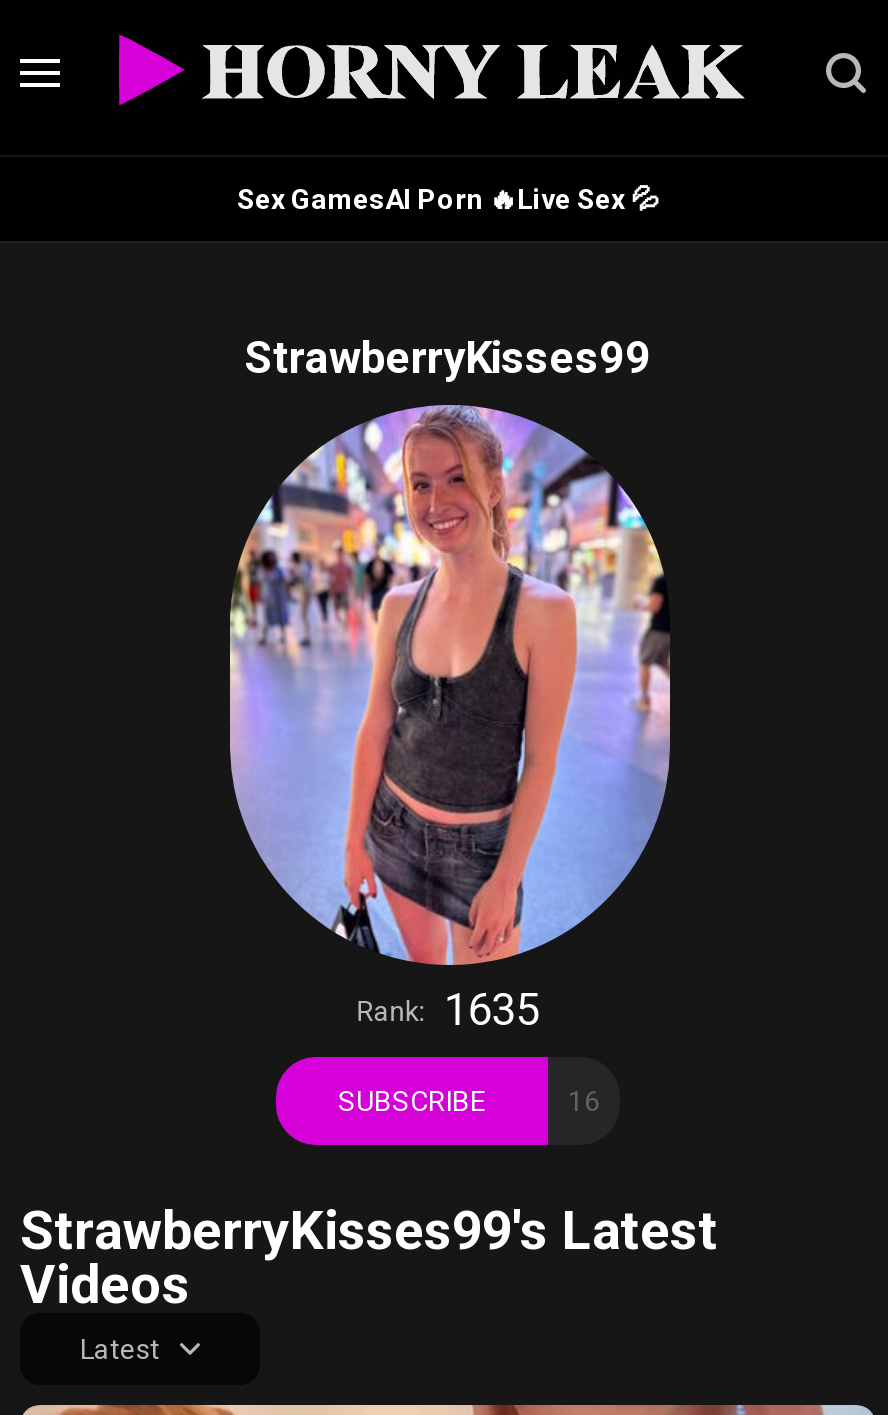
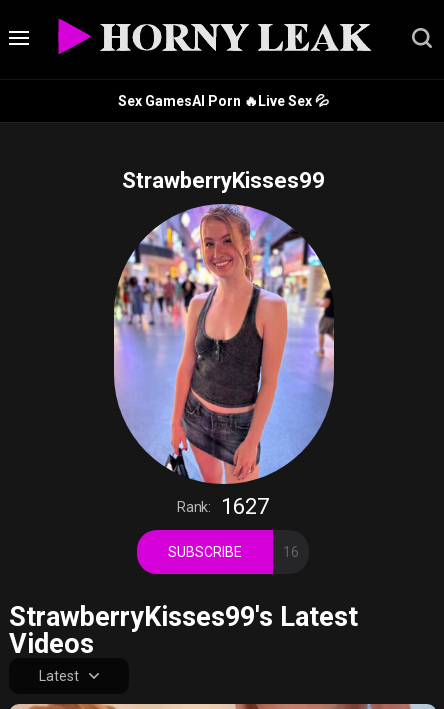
- Rank: 1635
+ Rank: 1627
